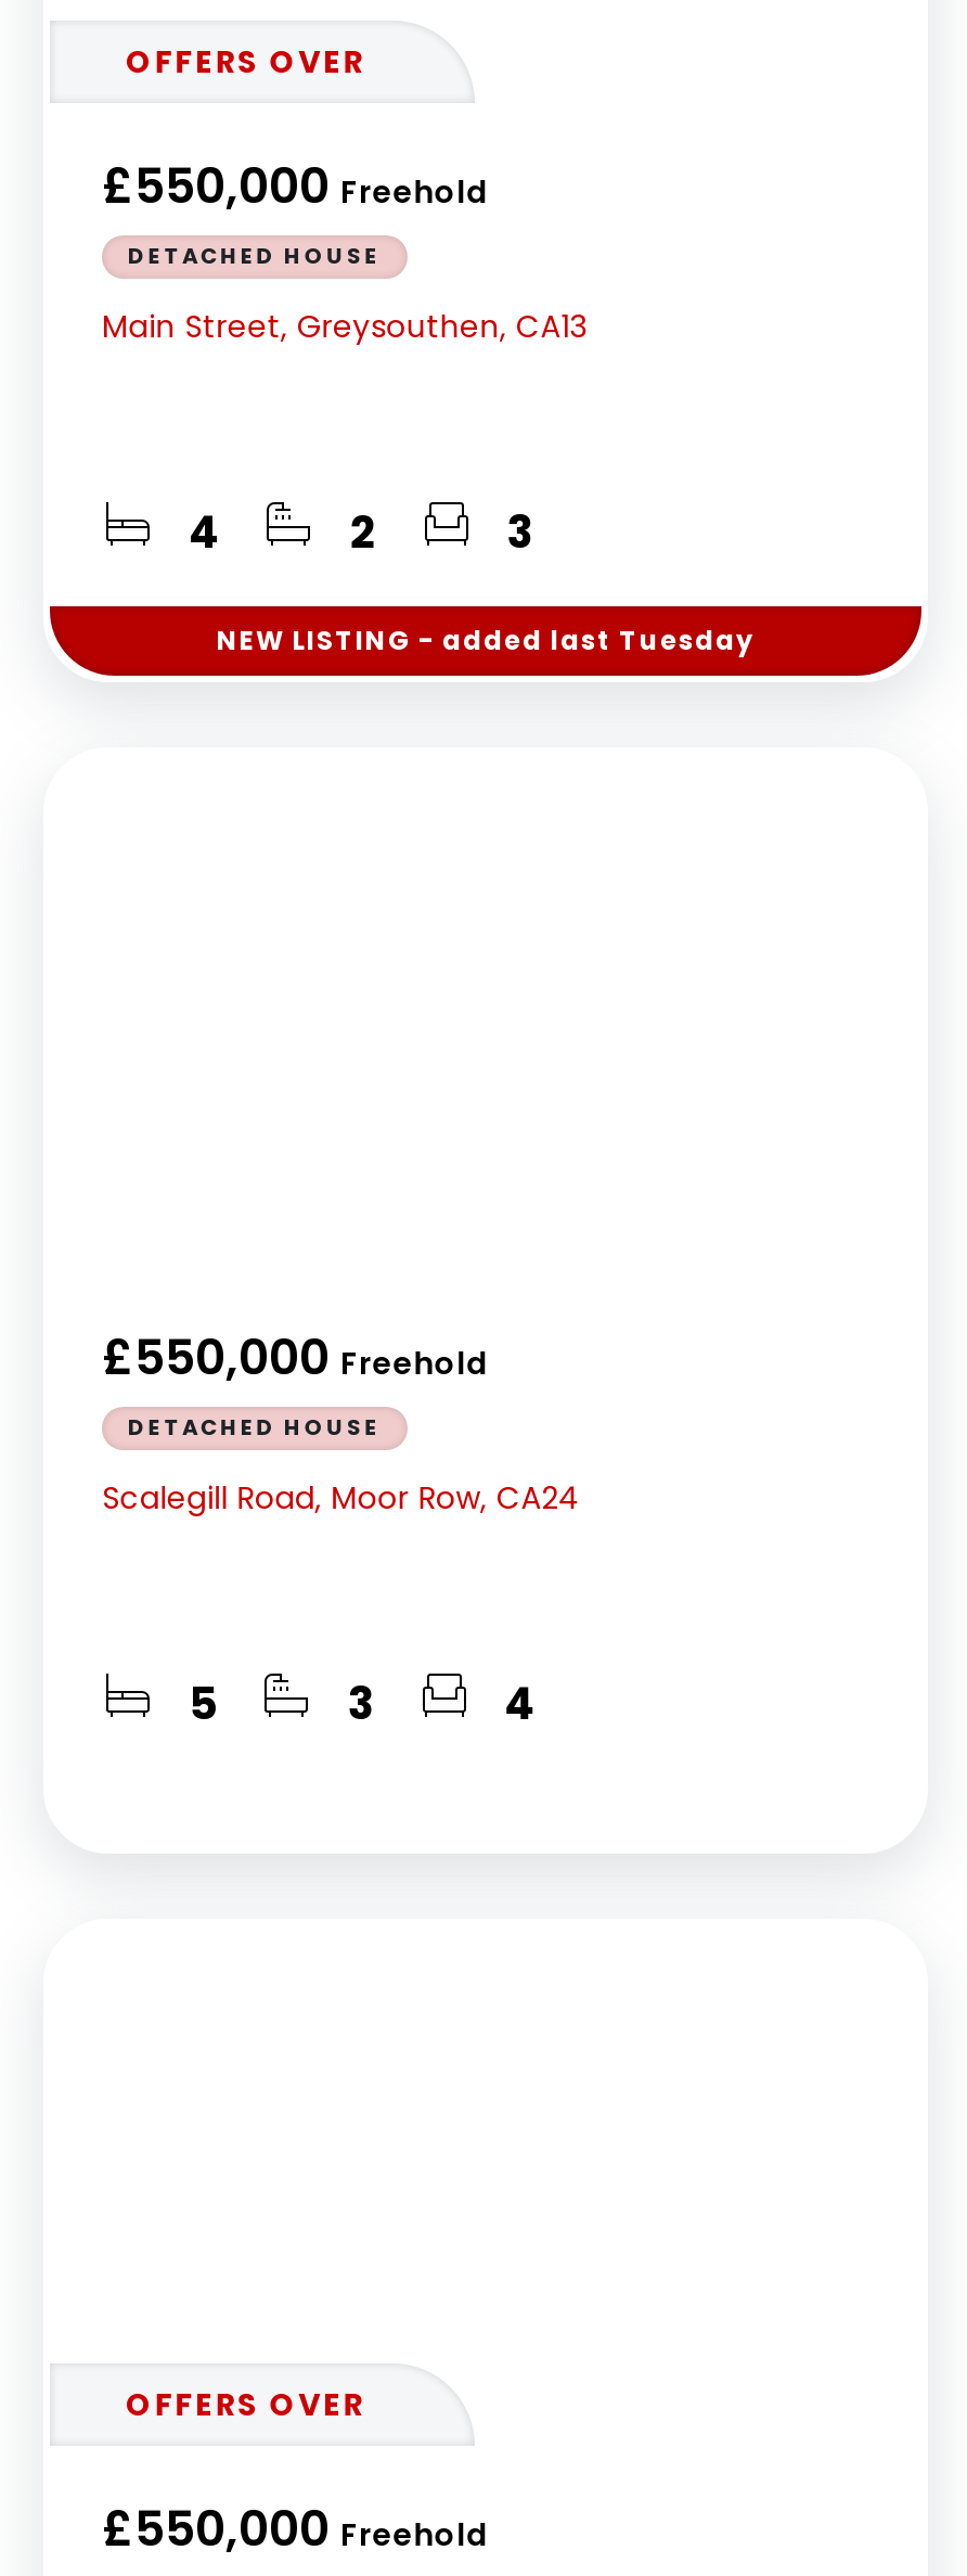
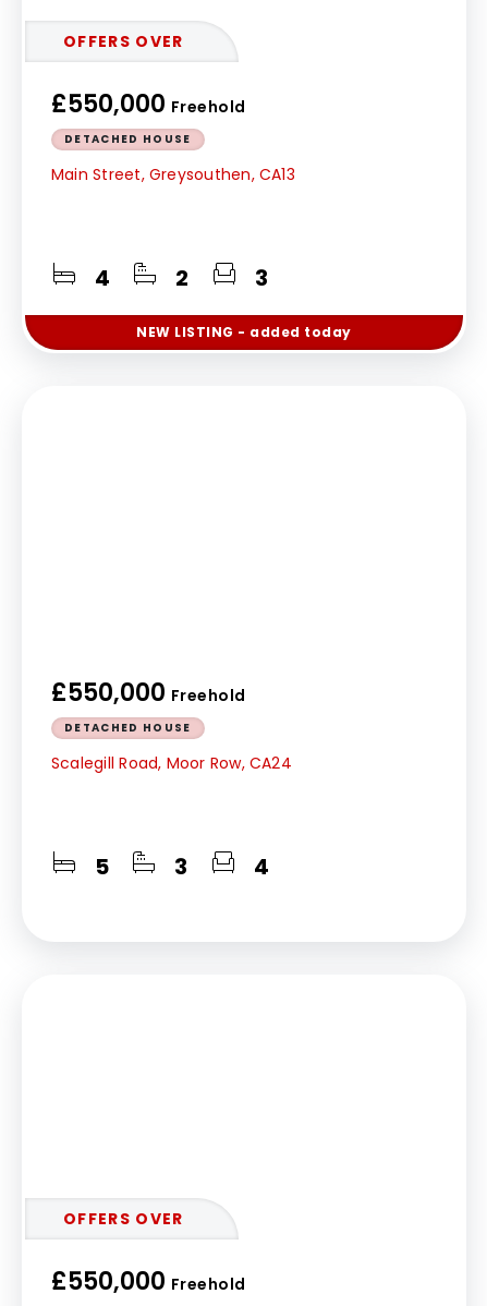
- NEW LISTING - added last Tuesday
+ NEW LISTING - added today
